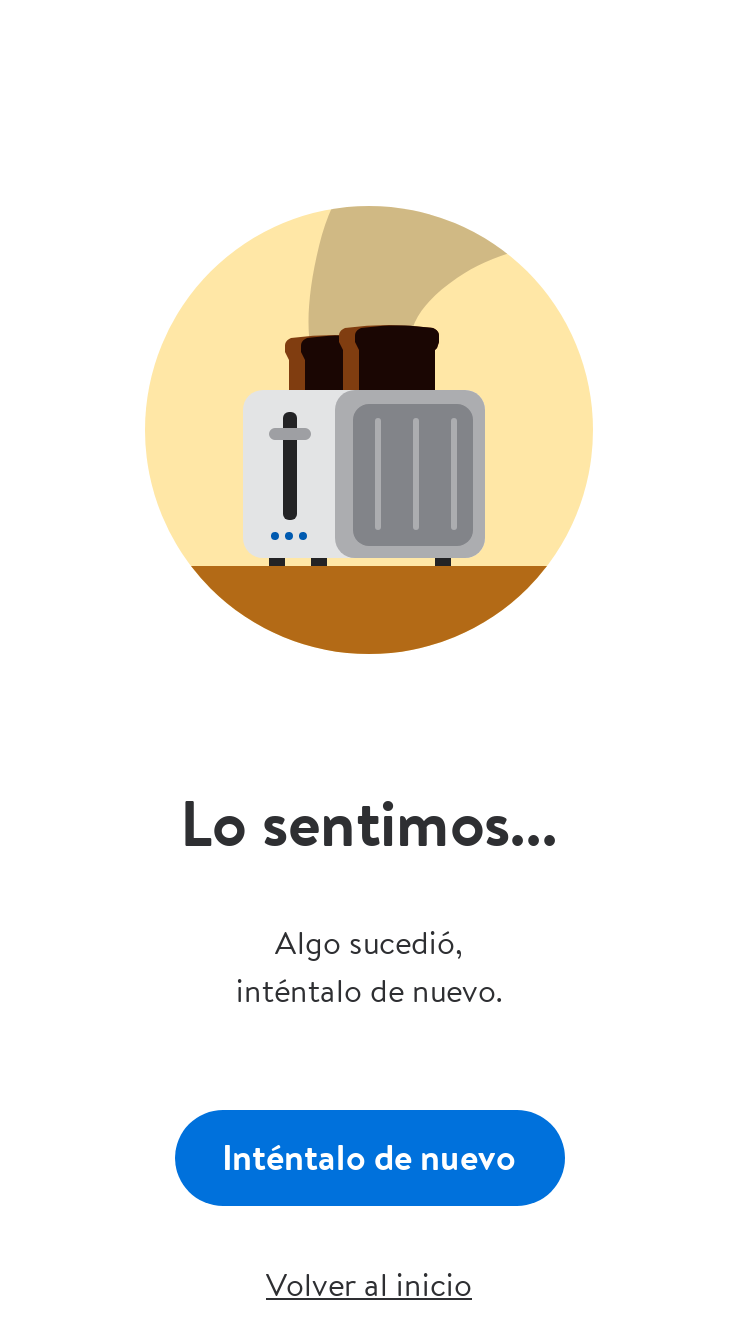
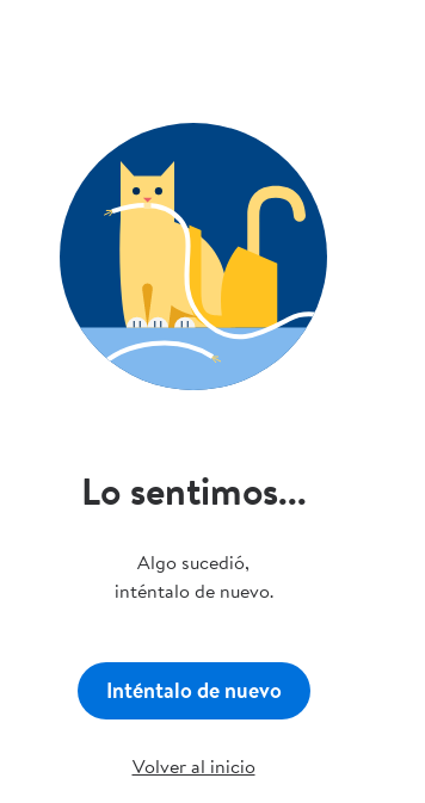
- [image]
+ [image]
